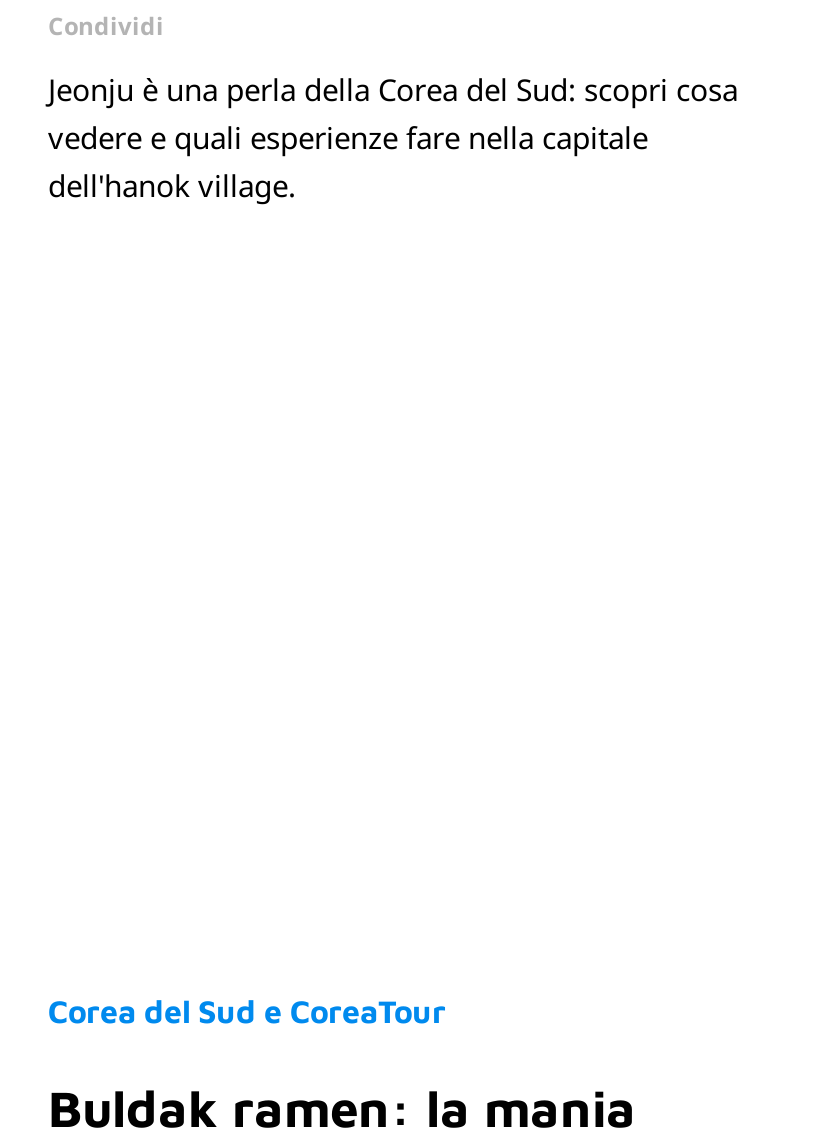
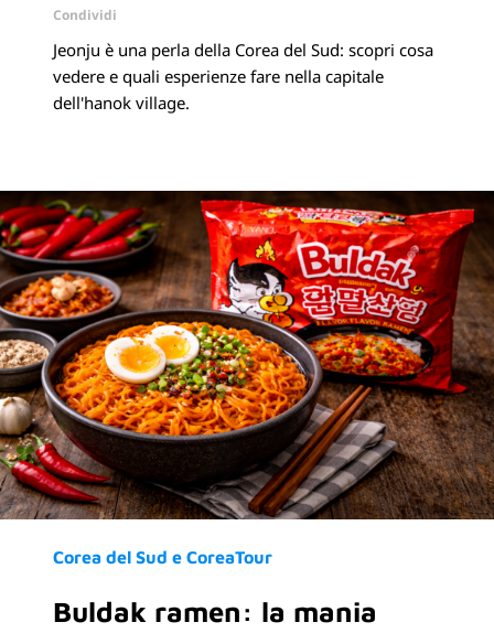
+ [image]
